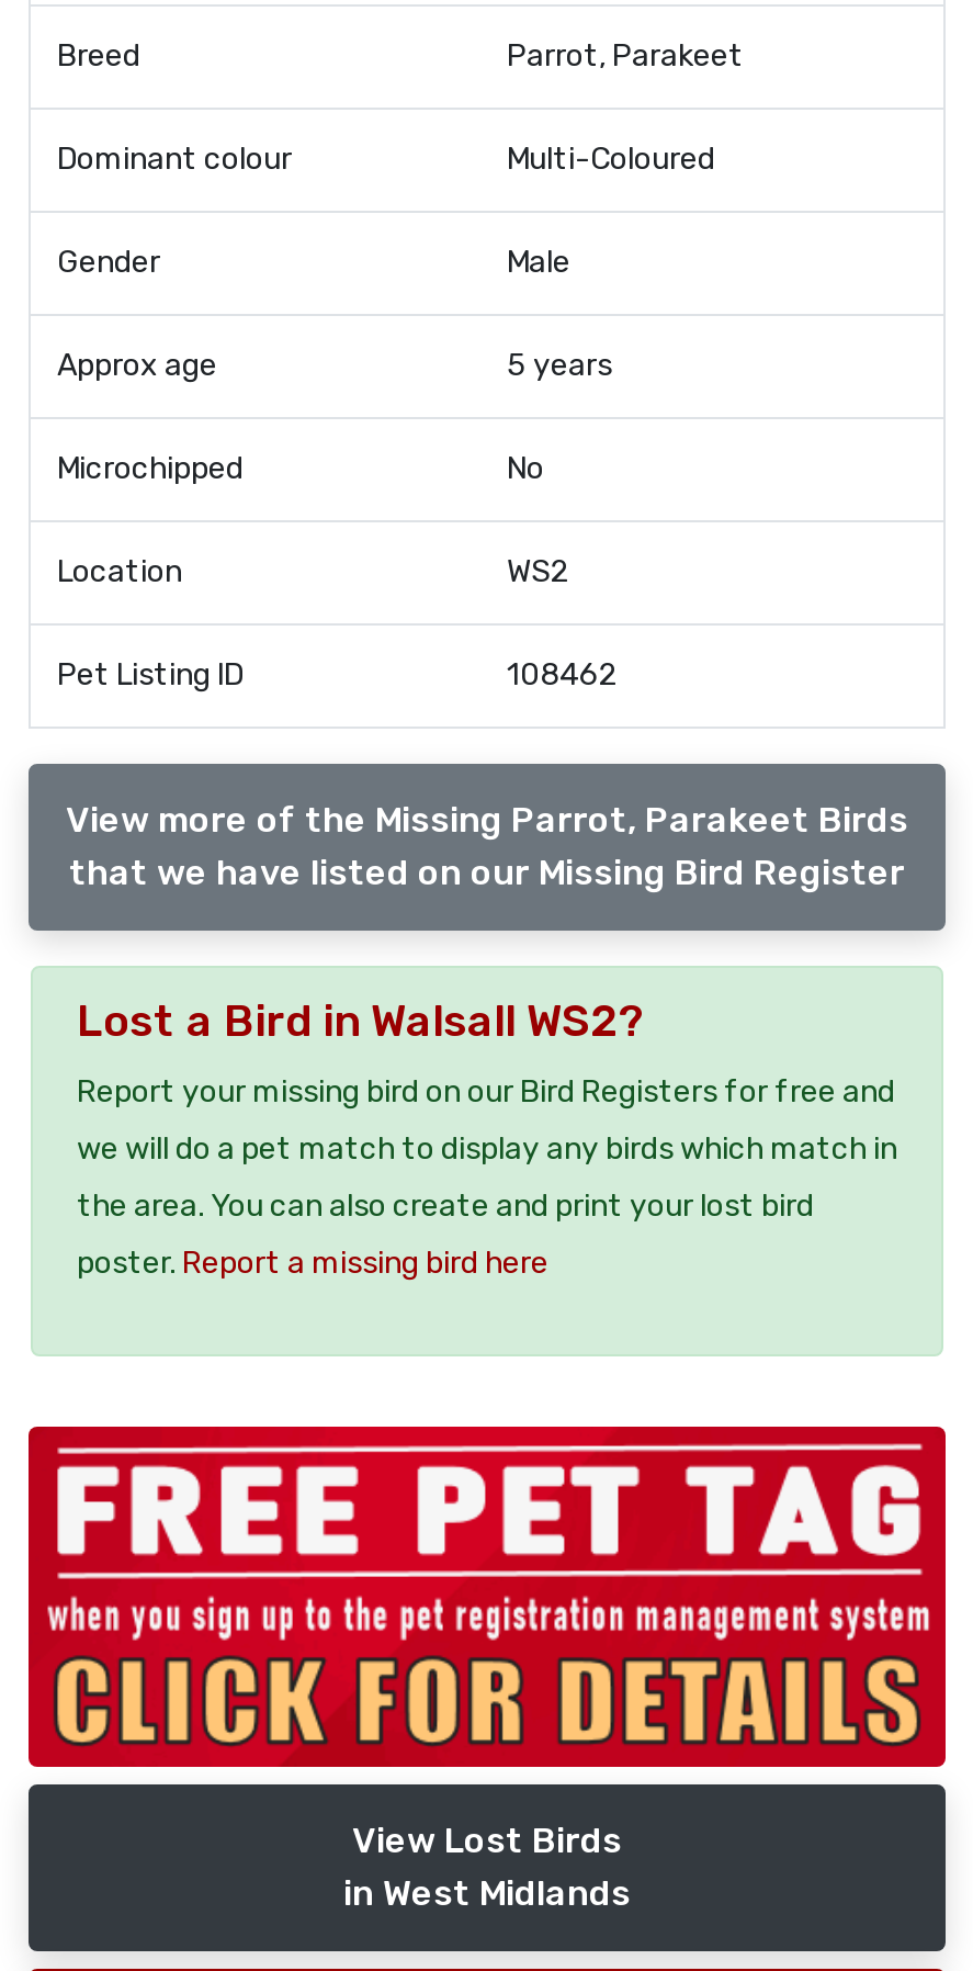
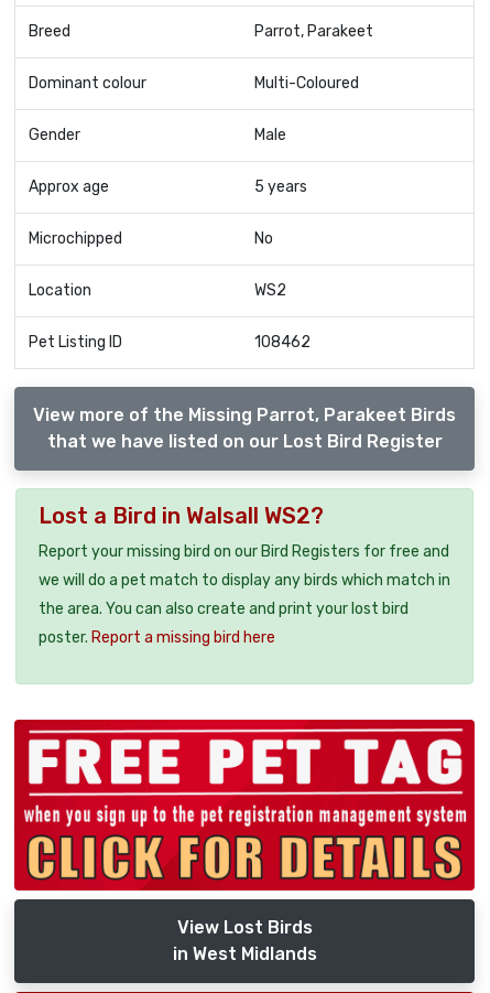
- that we have listed on our Missing Bird Register
+ that we have listed on our Lost Bird Register
